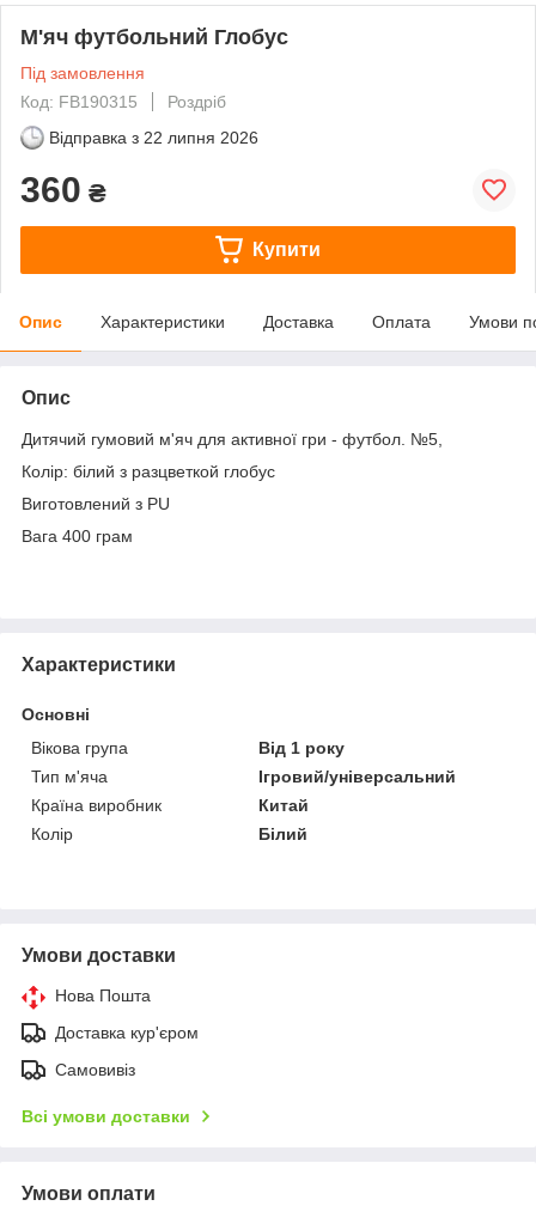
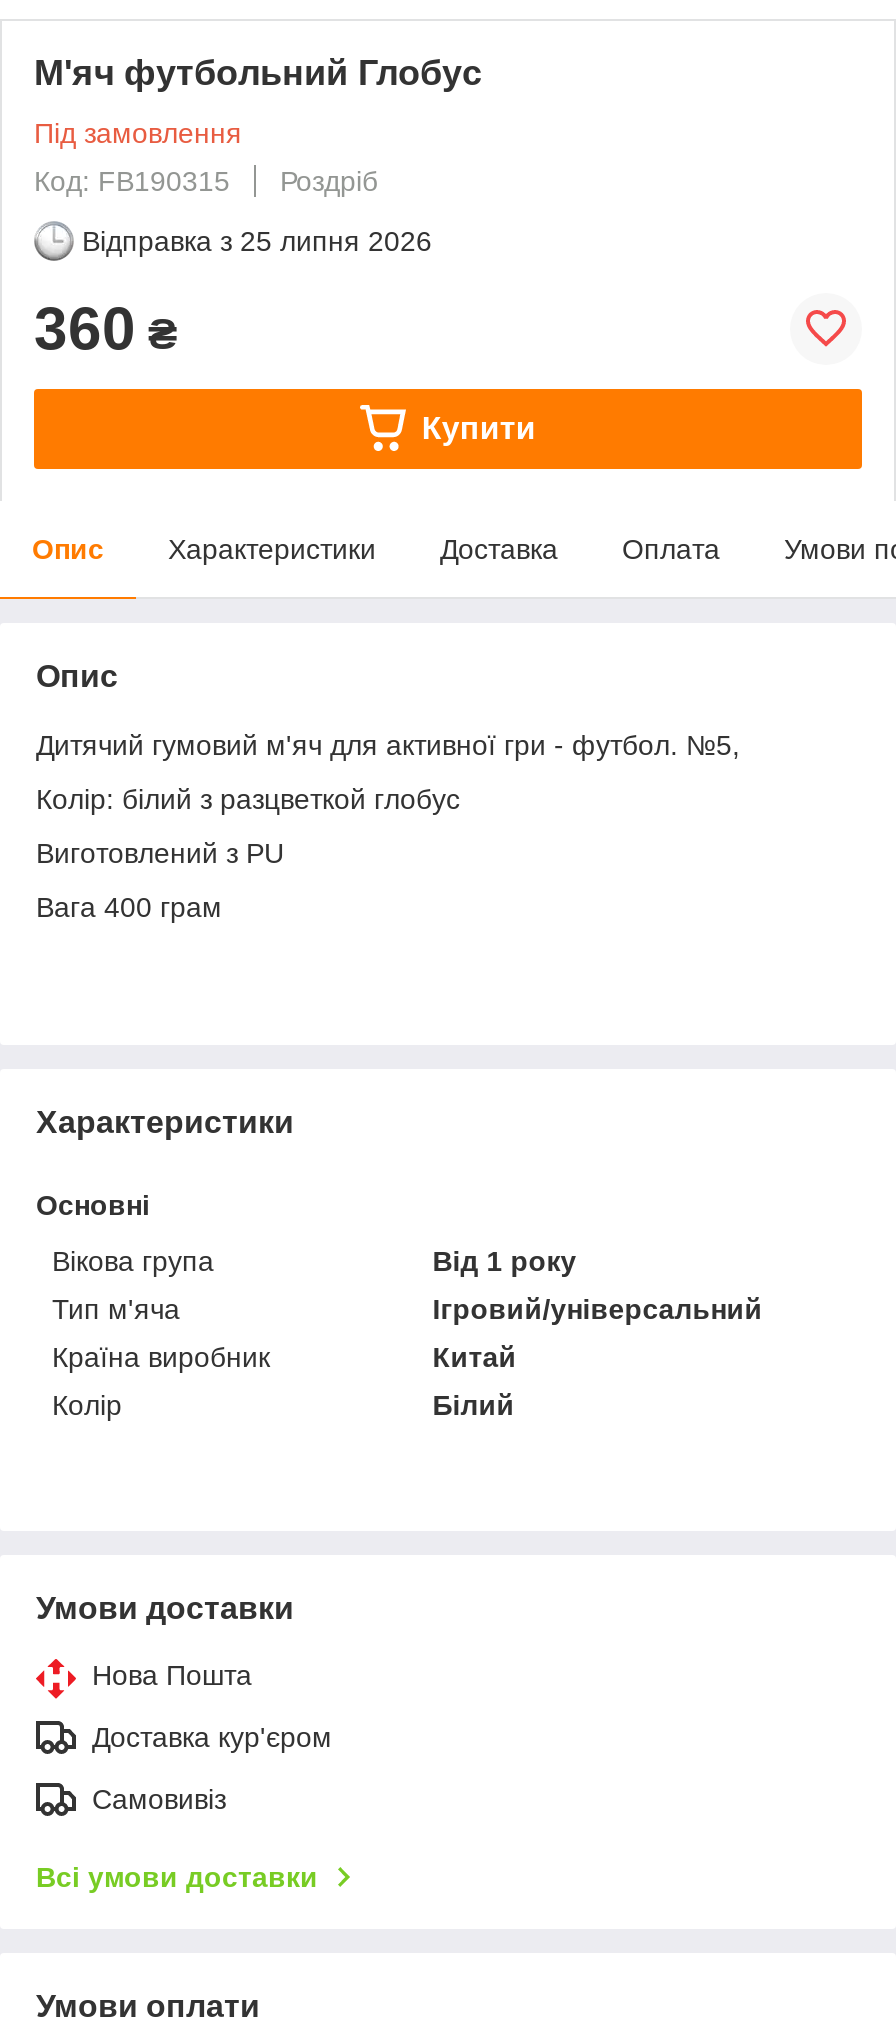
- Відправка з 22 липня 2026
+ Відправка з 25 липня 2026
